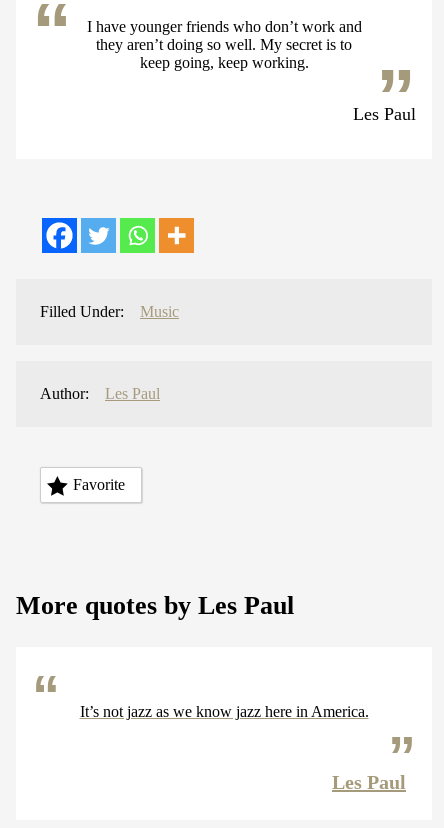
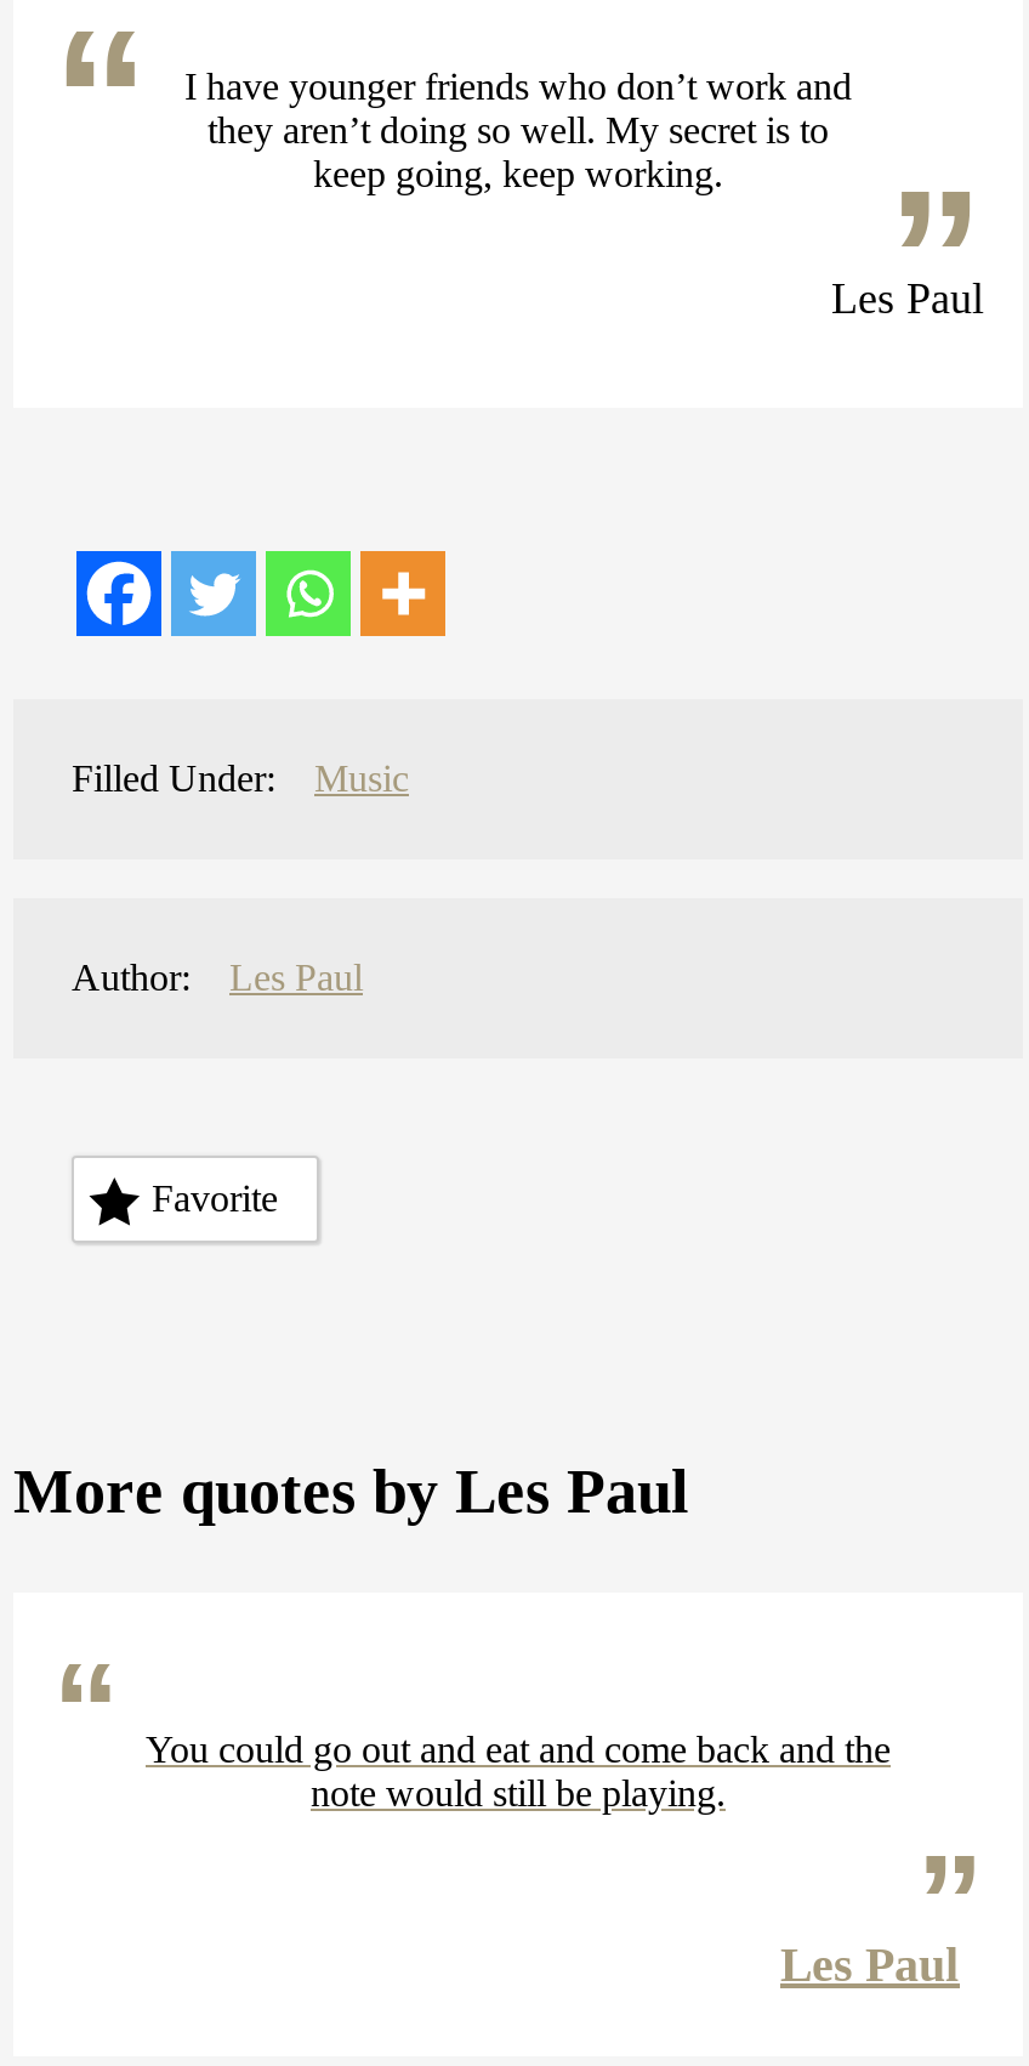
- It’s not jazz as we know jazz here in America.
+ You could go out and eat and come back and the
+ note would still be playing.
